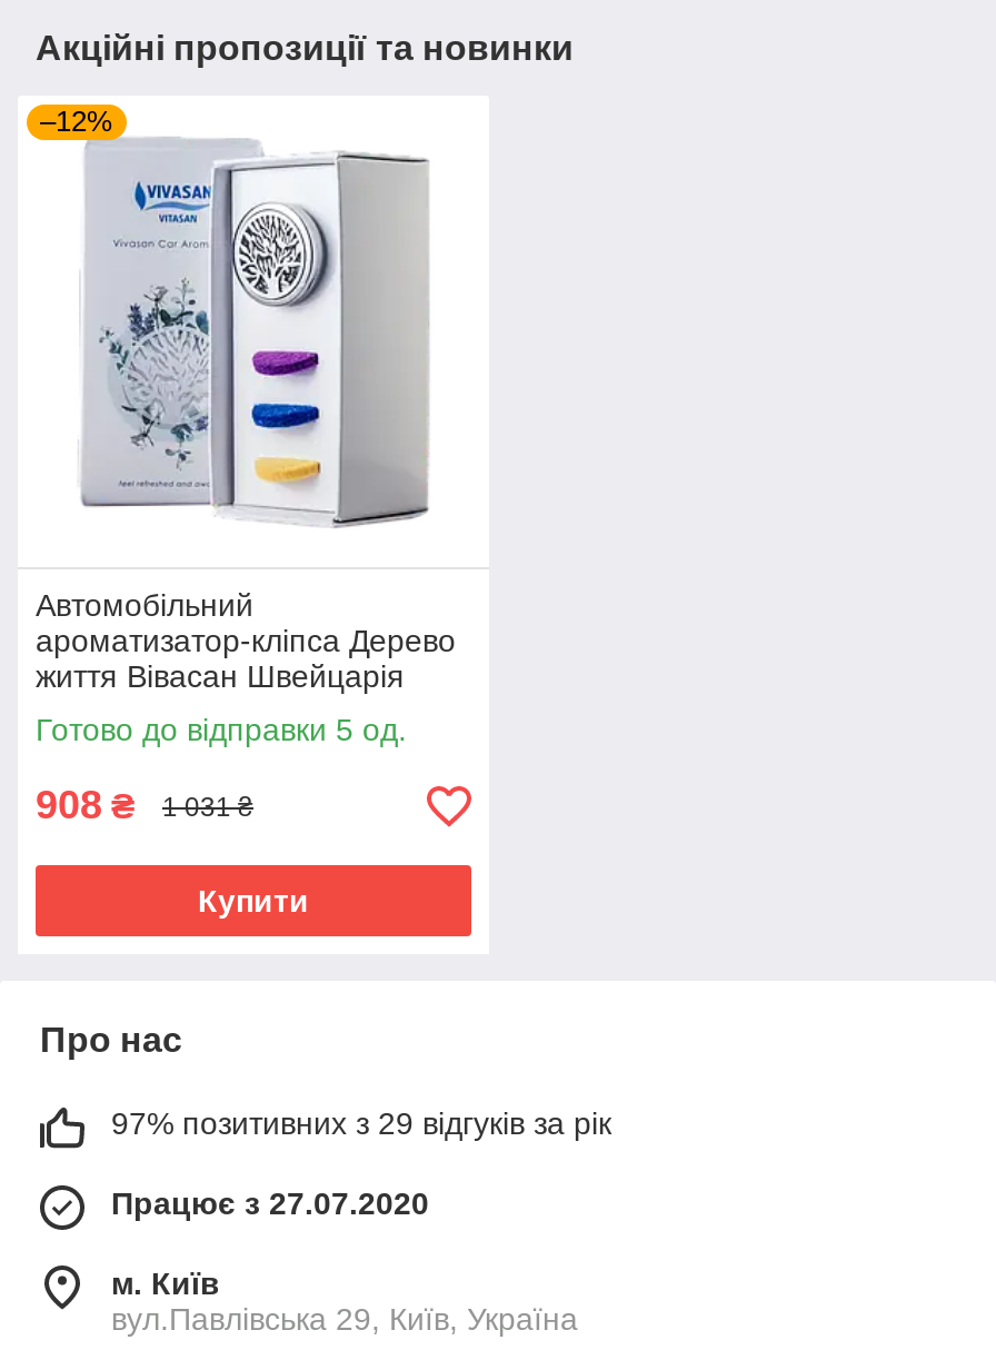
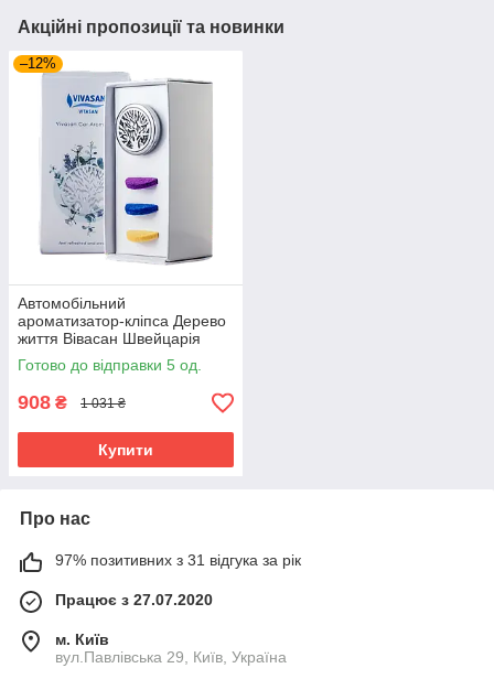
- 97% позитивних з 29 відгуків за рік
+ 97% позитивних з 31 відгука за рік
